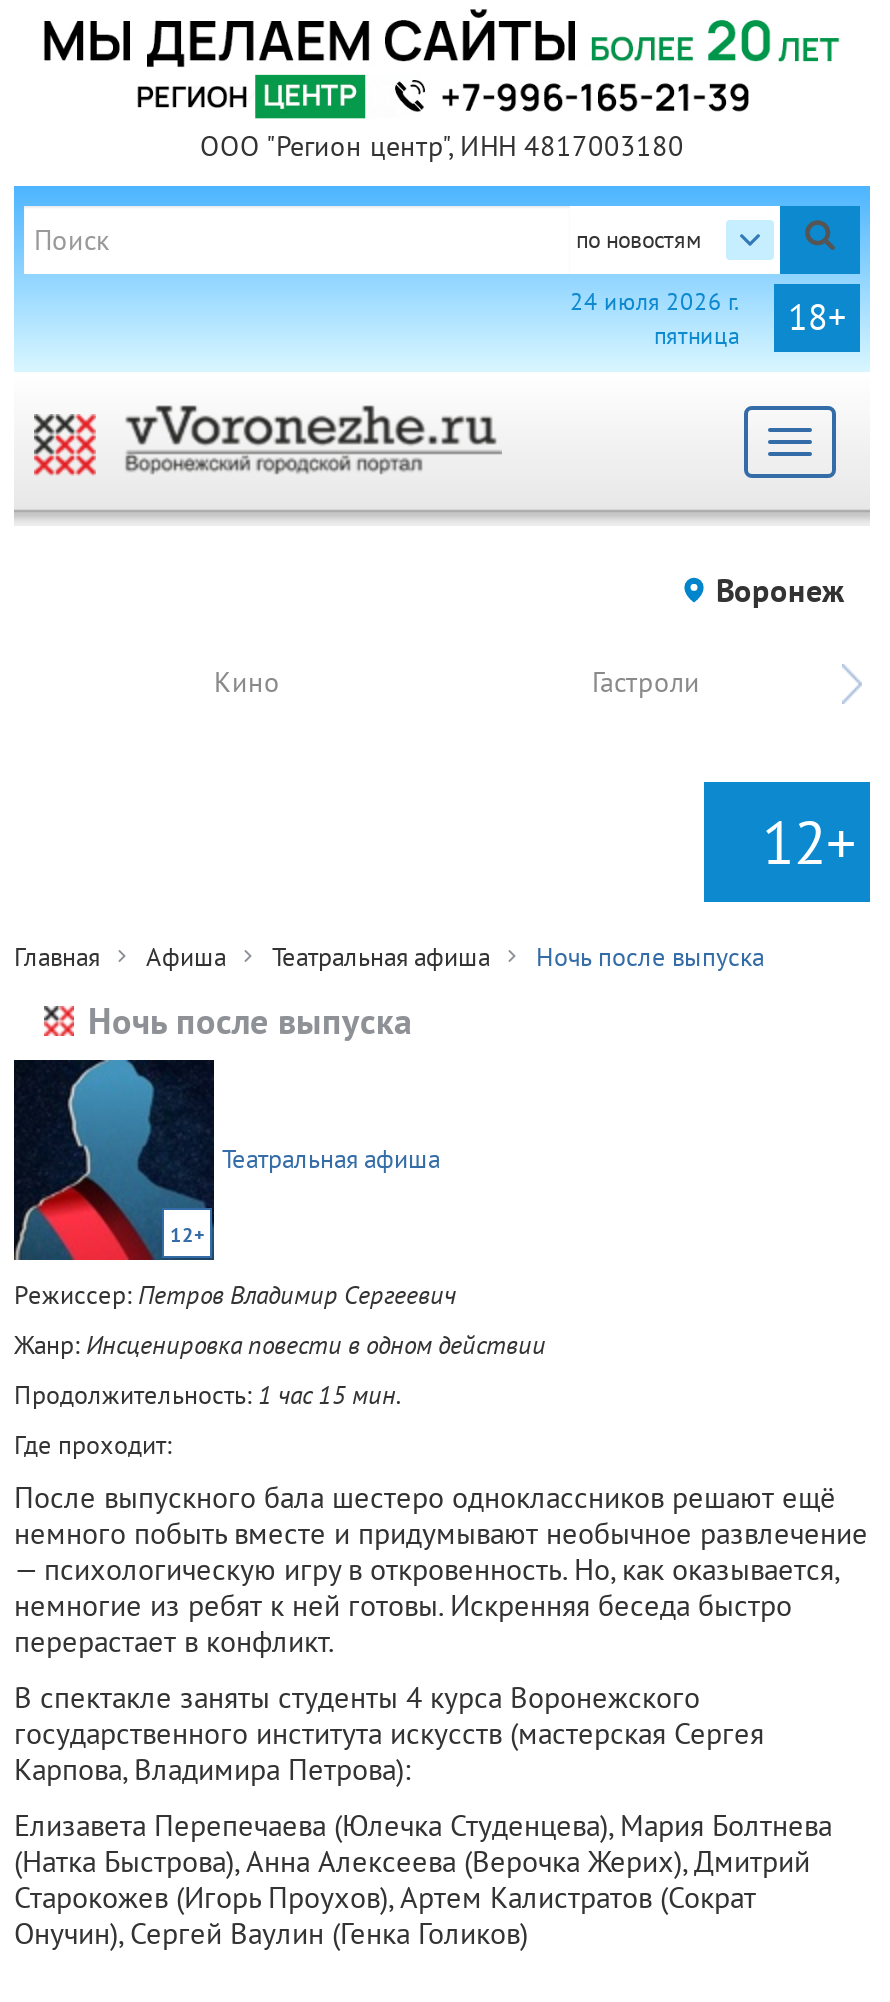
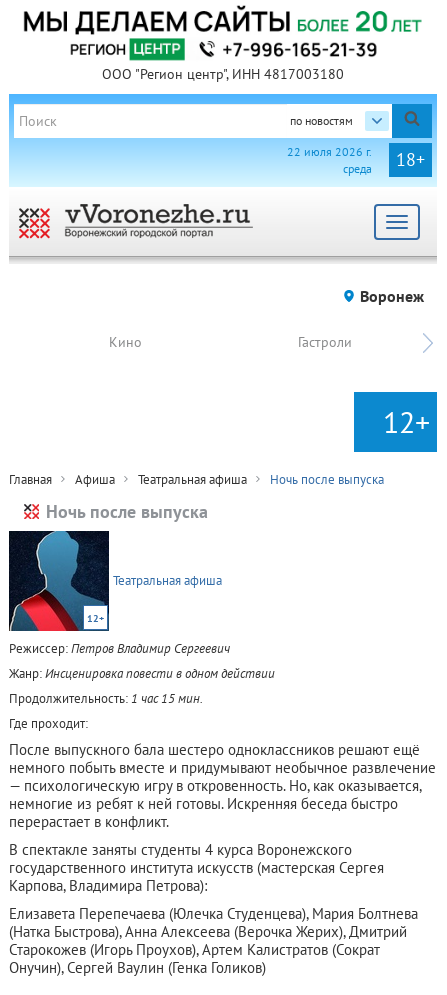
- 24 июля 2026 г.
- пятница
+ 22 июля 2026 г.
+ среда
